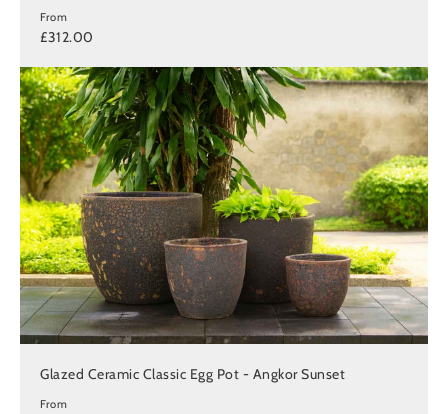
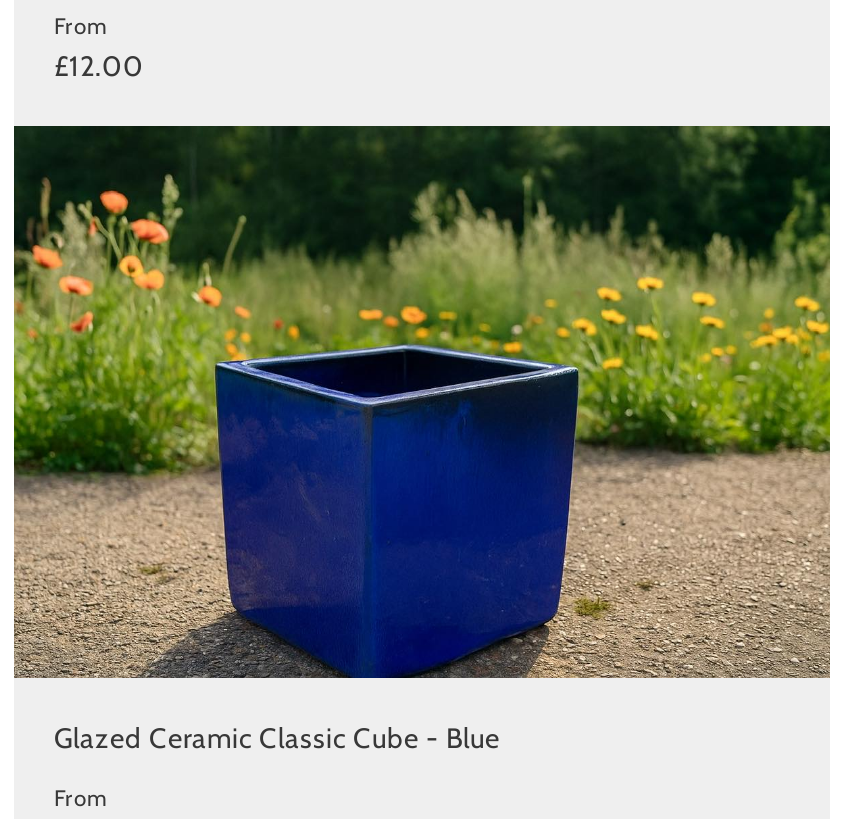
- £312.00
+ £12.00

- [image]
- Glazed Ceramic Classic Egg Pot - Angkor Sunset
+ [image]
+ Glazed Ceramic Classic Cube - Blue
